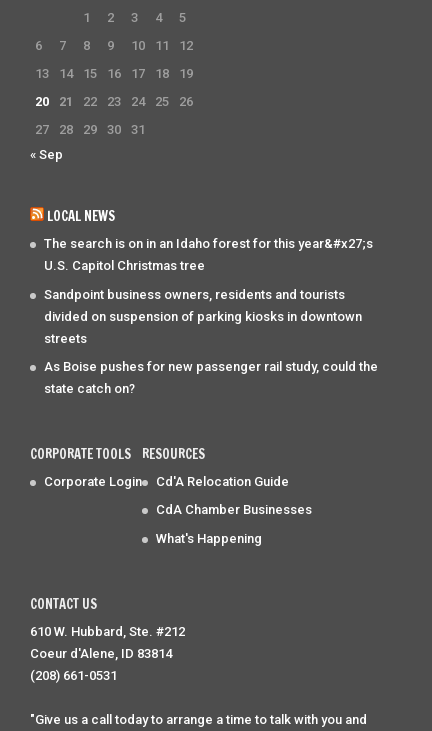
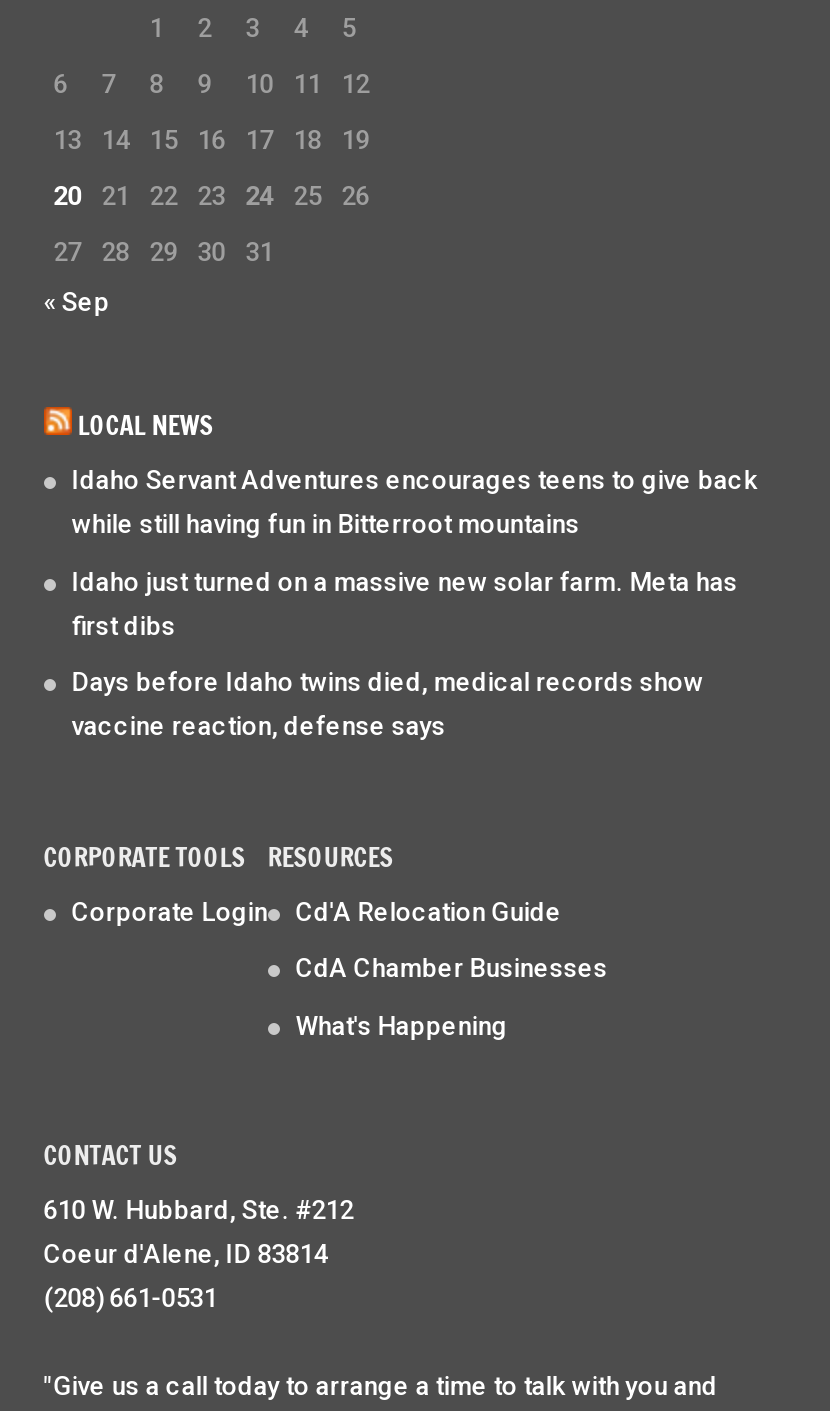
- The search is on in an Idaho forest for this year&#x27;s
- U.S. Capitol Christmas tree
- Sandpoint business owners, residents and tourists
- divided on suspension of parking kiosks in downtown
- streets
- As Boise pushes for new passenger rail study, could the
- state catch on?
+ Idaho Servant Adventures encourages teens to give back
+ while still having fun in Bitterroot mountains
+ Idaho just turned on a massive new solar farm. Meta has
+ first dibs
+ Days before Idaho twins died, medical records show
+ vaccine reaction, defense says
